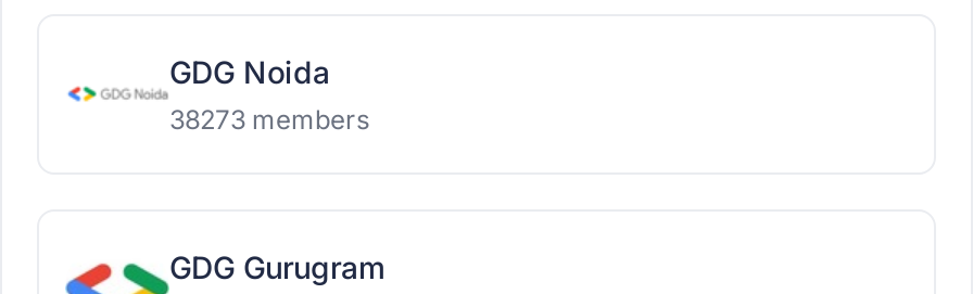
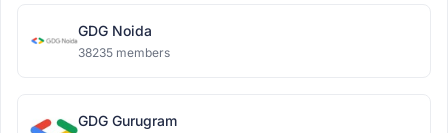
- 38273 members
+ 38235 members
